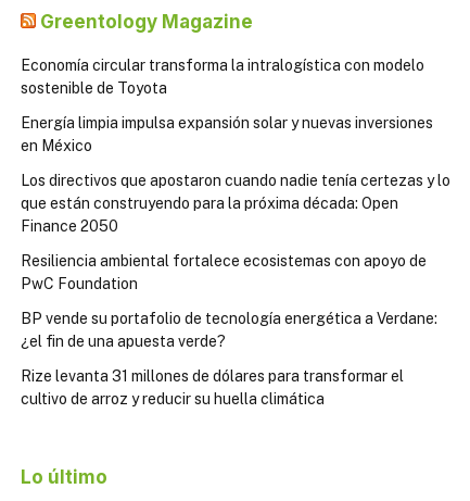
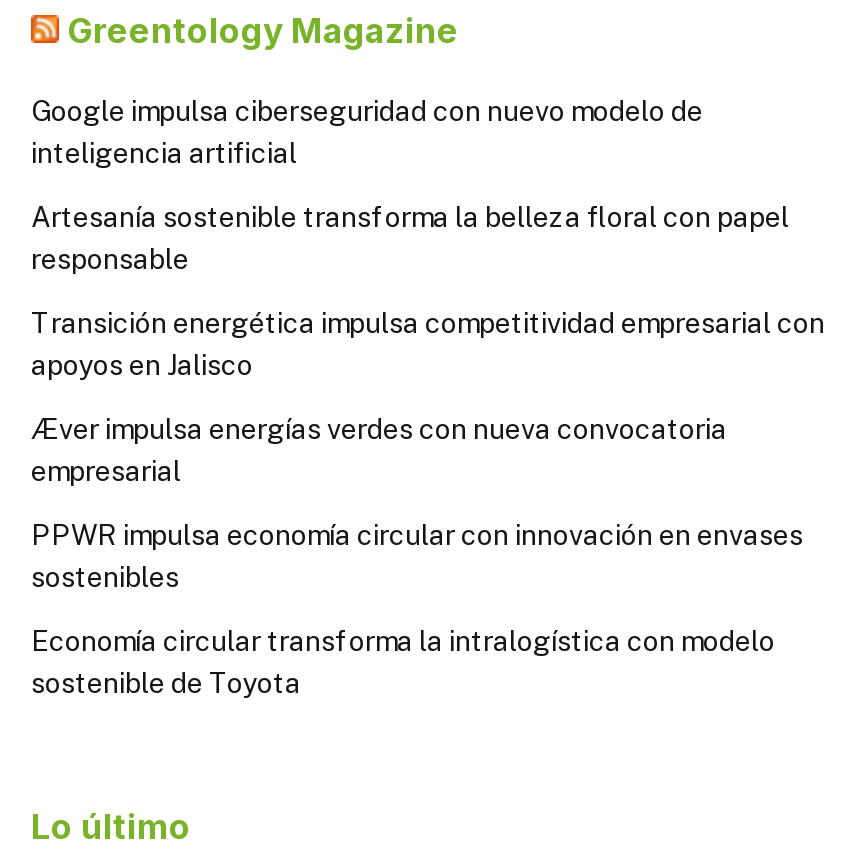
+ Google impulsa ciberseguridad con nuevo modelo de
+ inteligencia artificial
+ Artesanía sostenible transforma la belleza floral con papel
+ responsable
+ Transición energética impulsa competitividad empresarial con
+ apoyos en Jalisco
+ Æver impulsa energías verdes con nueva convocatoria
+ empresarial
+ PPWR impulsa economía circular con innovación en envases
+ sostenibles

moved down: Economía circular transforma la intralogística con modelo | sostenible de Toyota

- Energía limpia impulsa expansión solar y nuevas inversiones
- en México
- Los directivos que apostaron cuando nadie tenía certezas y lo
- que están construyendo para la próxima década: Open
- Finance 2050
- Resiliencia ambiental fortalece ecosistemas con apoyo de
- PwC Foundation
- BP vende su portafolio de tecnología energética a Verdane:
- ¿el fin de una apuesta verde?
- Rize levanta 31 millones de dólares para transformar el
- cultivo de arroz y reducir su huella climática
